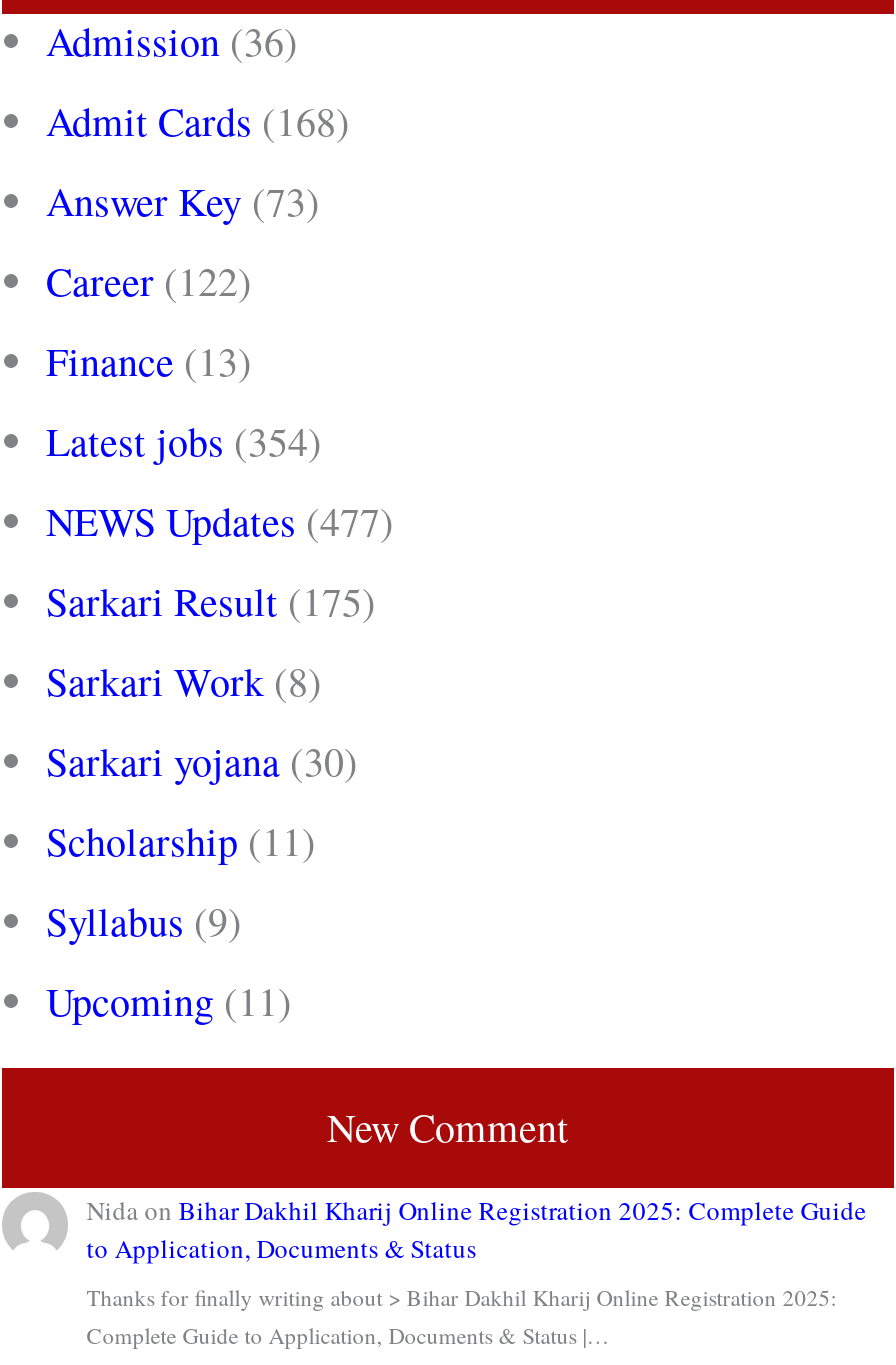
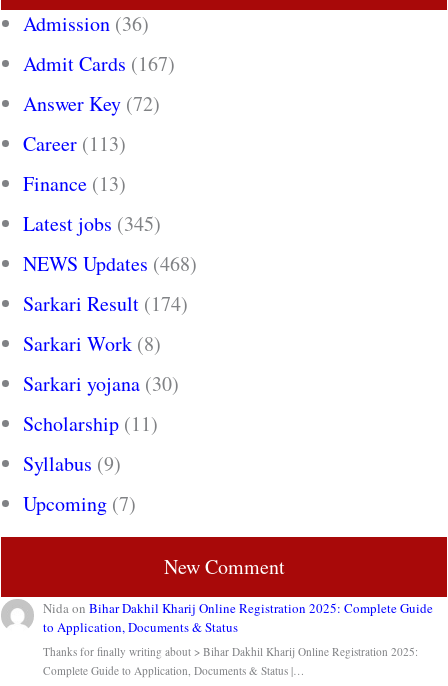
- Admit Cards (168)
+ Admit Cards (167)

- Answer Key (73)
+ Answer Key (72)

- Career (122)
+ Career (113)

- Latest jobs (354)
+ Latest jobs (345)

- NEWS Updates (477)
+ NEWS Updates (468)

- Sarkari Result (175)
+ Sarkari Result (174)

- Upcoming (11)
+ Upcoming (7)
